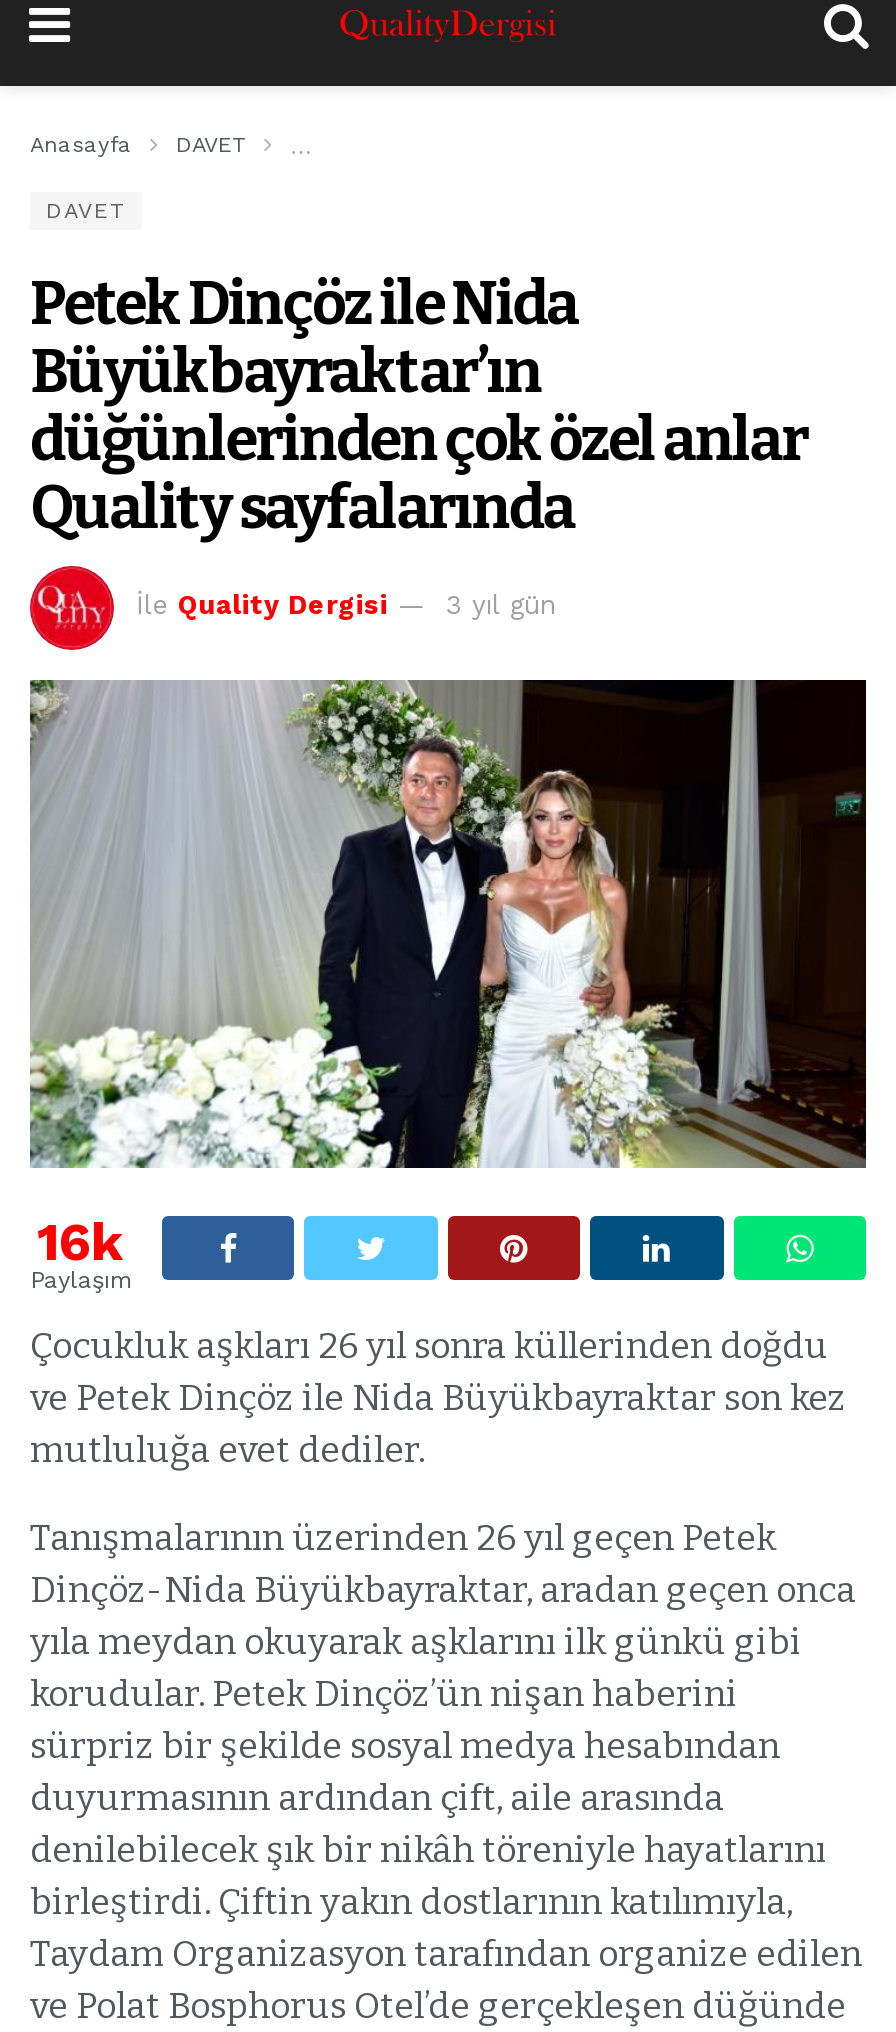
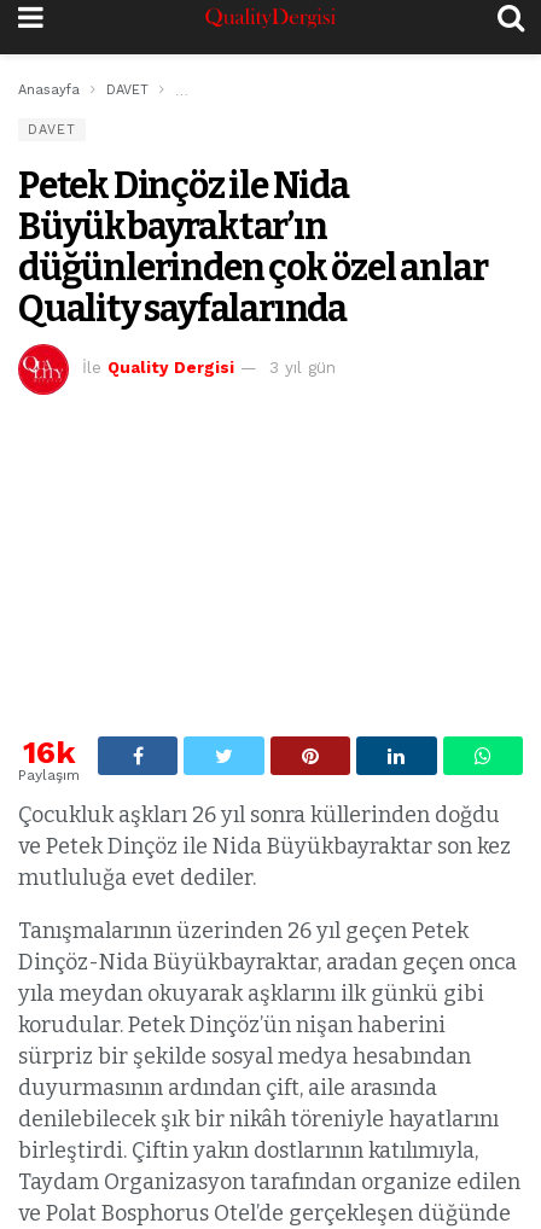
- [image]
